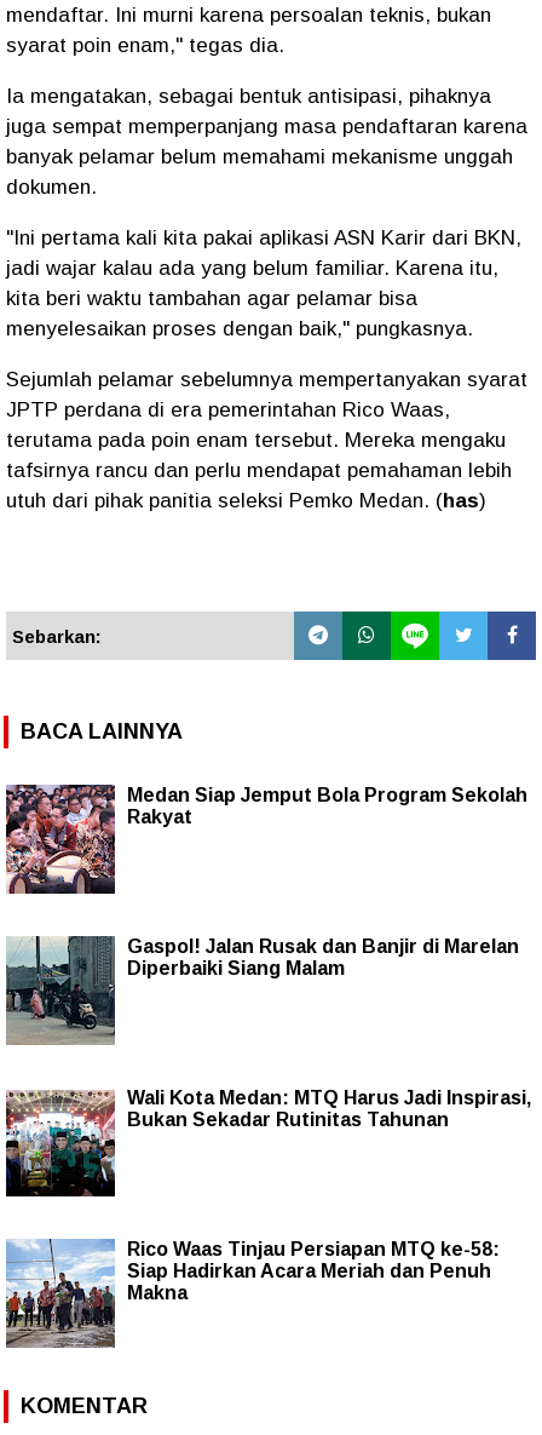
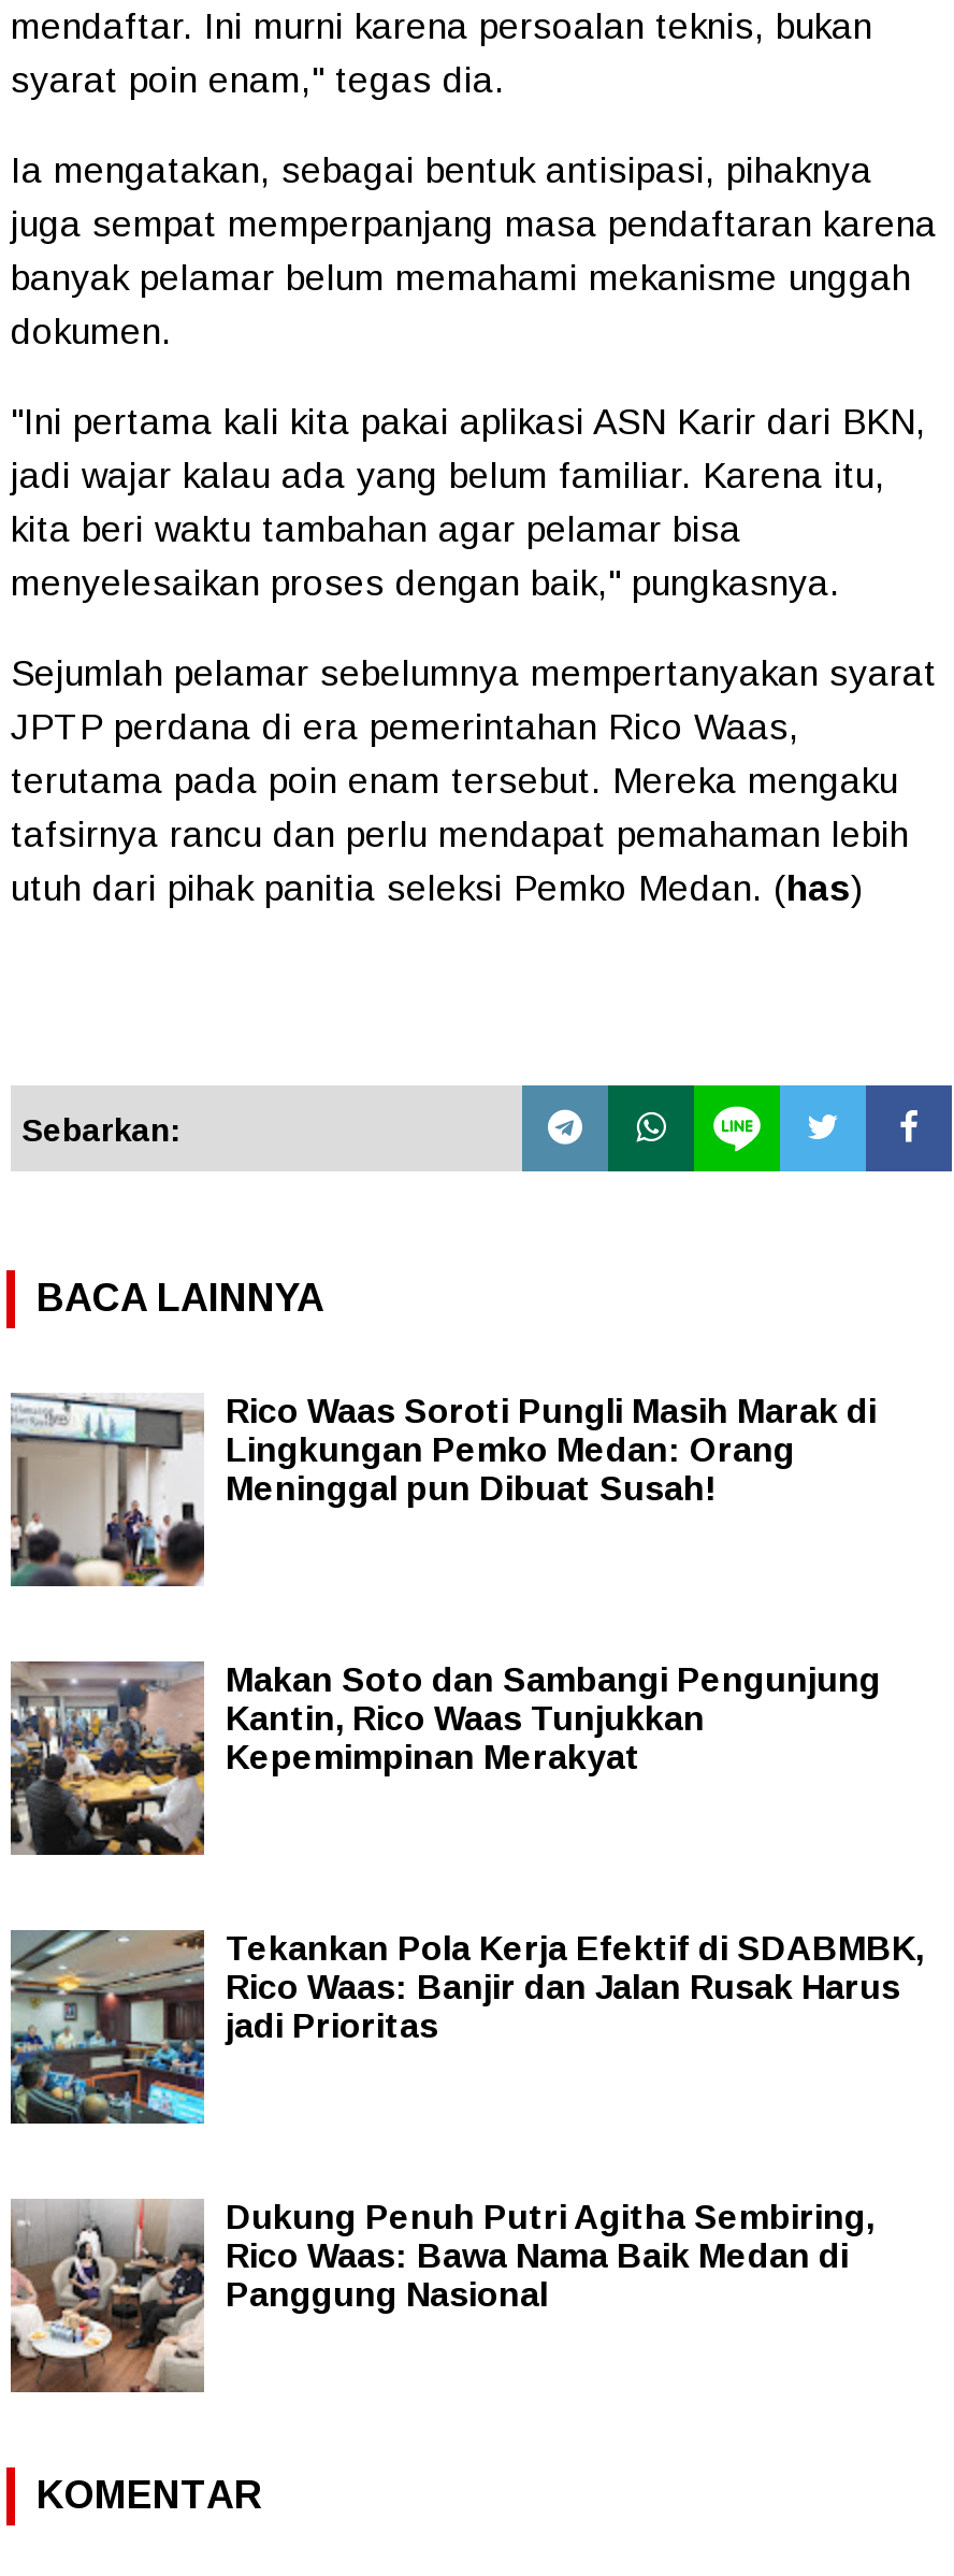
- [image]
- Medan Siap Jemput Bola Program Sekolah
- Rakyat
+ [image]
+ Rico Waas Soroti Pungli Masih Marak di
+ Lingkungan Pemko Medan: Orang
+ Meninggal pun Dibuat Susah!

- [image]
- Gaspol! Jalan Rusak dan Banjir di Marelan
- Diperbaiki Siang Malam
+ [image]
+ Makan Soto dan Sambangi Pengunjung
+ Kantin, Rico Waas Tunjukkan
+ Kepemimpinan Merakyat

- [image]
- Wali Kota Medan: MTQ Harus Jadi Inspirasi,
- Bukan Sekadar Rutinitas Tahunan
+ [image]
+ Tekankan Pola Kerja Efektif di SDABMBK,
+ Rico Waas: Banjir dan Jalan Rusak Harus
+ jadi Prioritas

- [image]
- Rico Waas Tinjau Persiapan MTQ ke-58:
- Siap Hadirkan Acara Meriah dan Penuh
- Makna
+ [image]
+ Dukung Penuh Putri Agitha Sembiring,
+ Rico Waas: Bawa Nama Baik Medan di
+ Panggung Nasional
